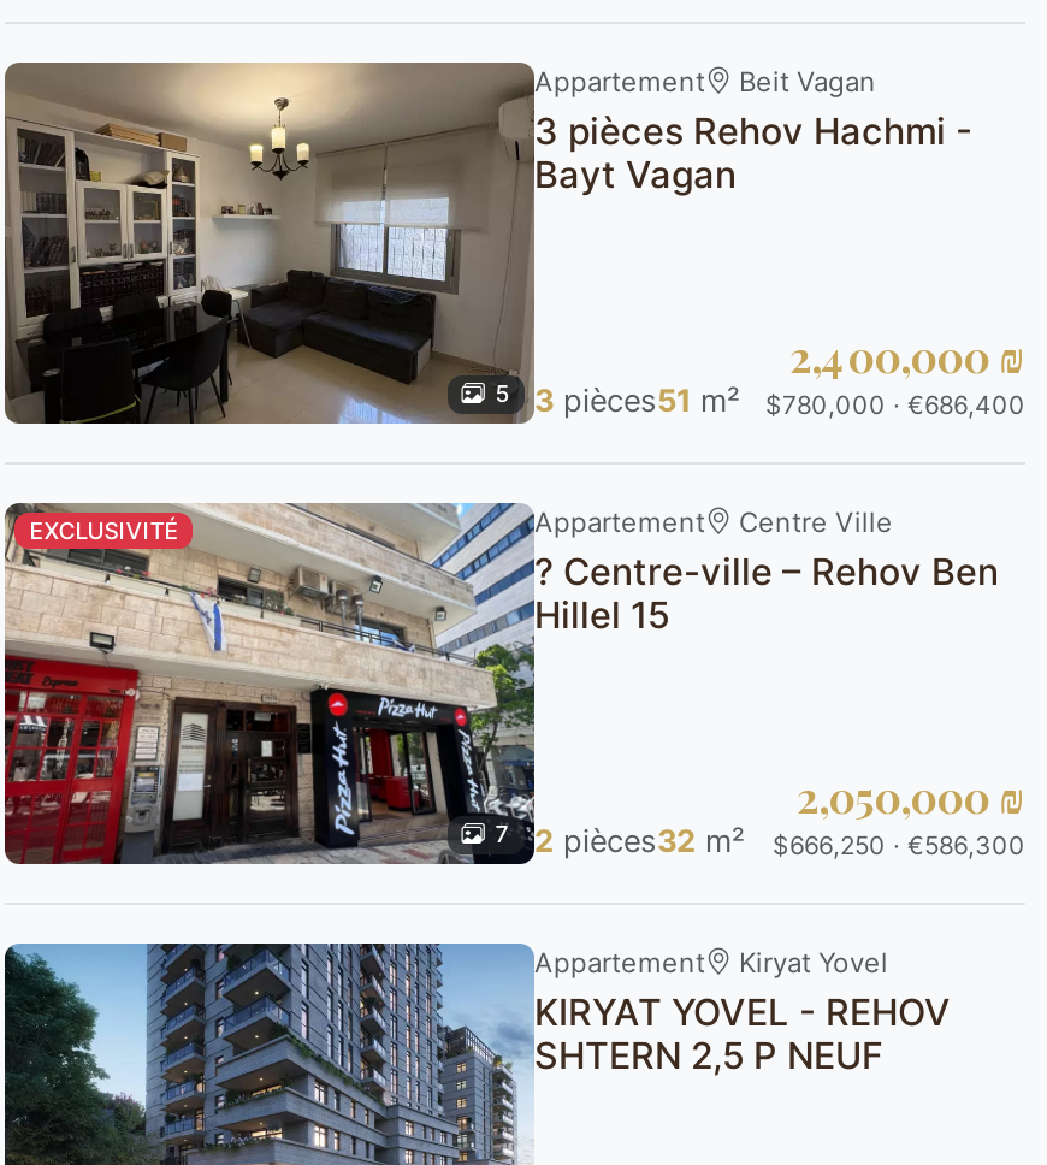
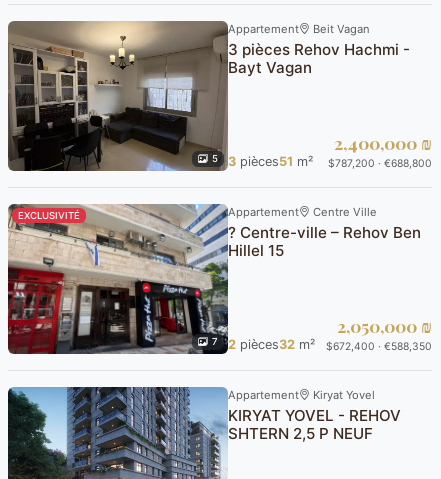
- 5 3 pièces51 m² $780,000 · €686,400
+ 5 3 pièces51 m² $787,200 · €688,800

- 7 2 pièces32 m² $666,250 · €586,300
+ 7 2 pièces32 m² $672,400 · €588,350
